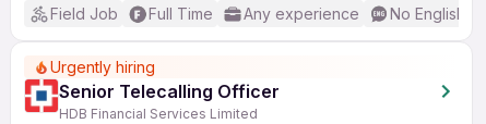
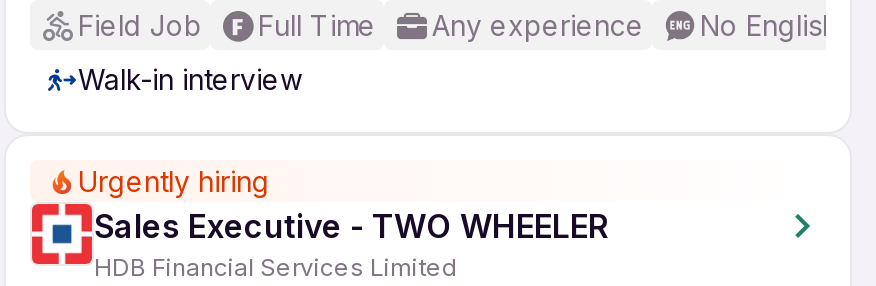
+ Walk-in interview

- Senior Telecalling Officer
+ Sales Executive - TWO WHEELER
